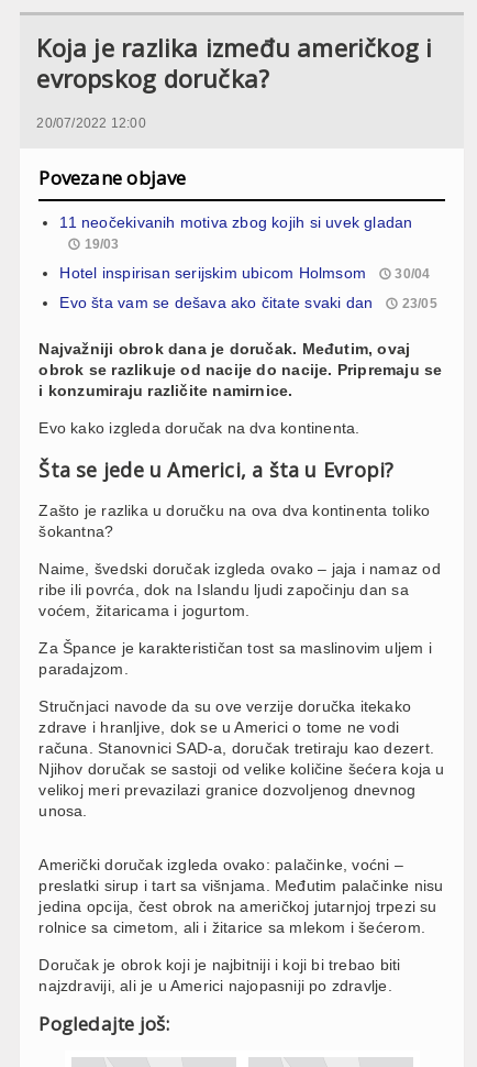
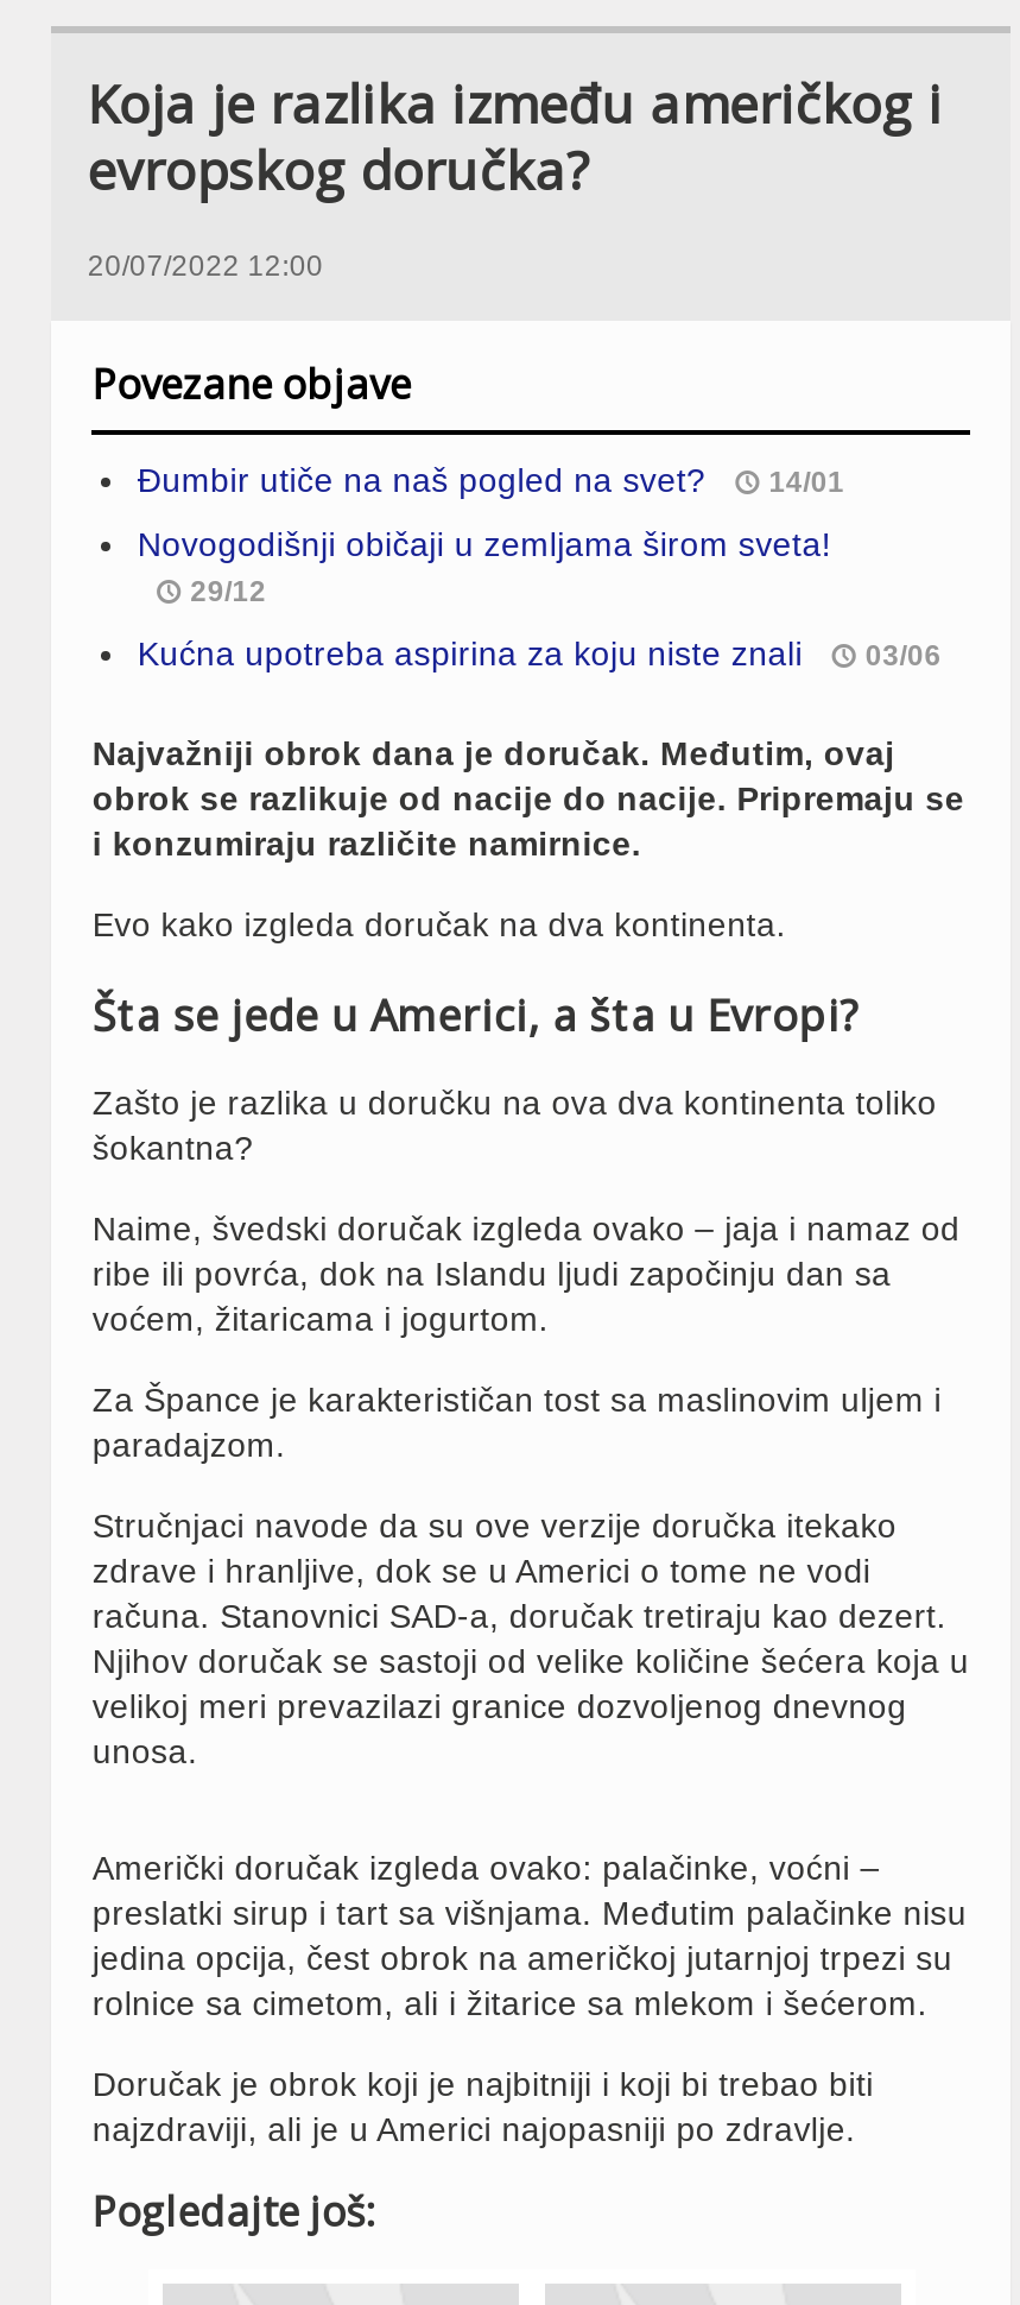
- 11 neočekivanih motiva zbog kojih si uvek gladan
- 19/03
+ Đumbir utiče na naš pogled na svet?
+ 14/01

- Hotel inspirisan serijskim ubicom Holmsom
- 30/04
+ Novogodišnji običaji u zemljama širom sveta!
+ 29/12

- Evo šta vam se dešava ako čitate svaki dan
- 23/05
+ Kućna upotreba aspirina za koju niste znali
+ 03/06
